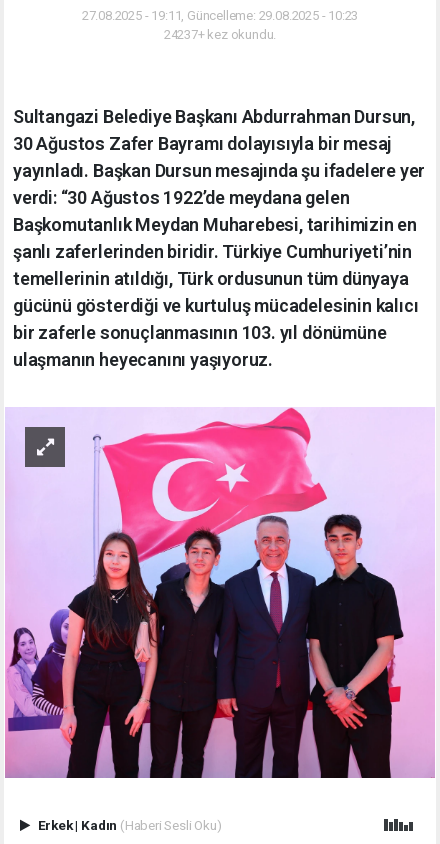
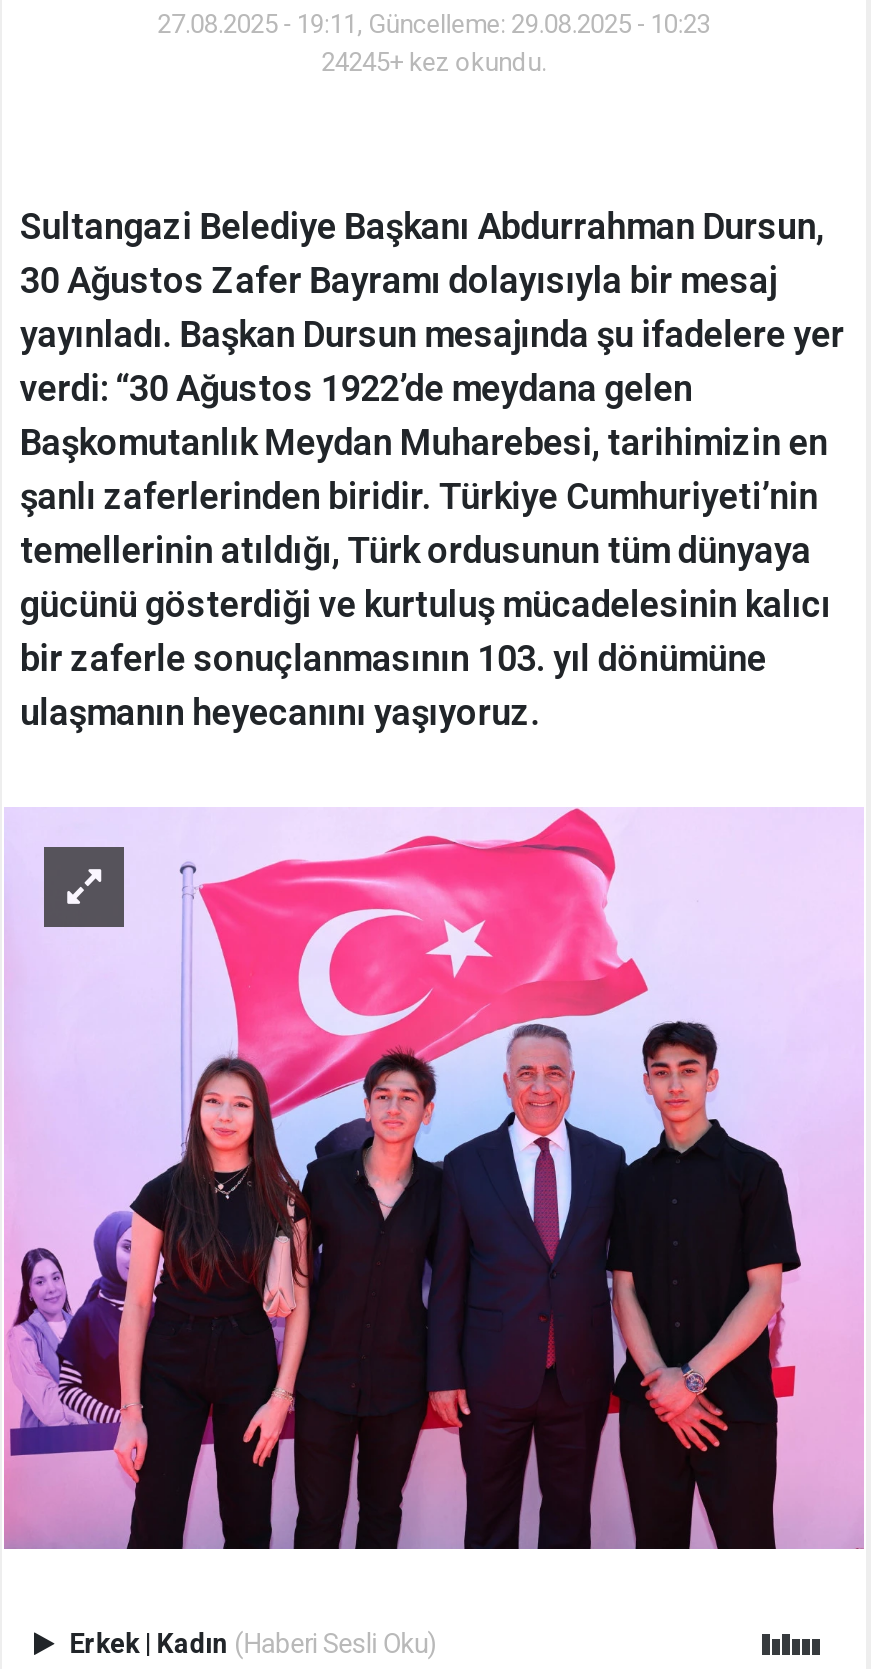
- 24237+ kez okundu.
+ 24245+ kez okundu.
